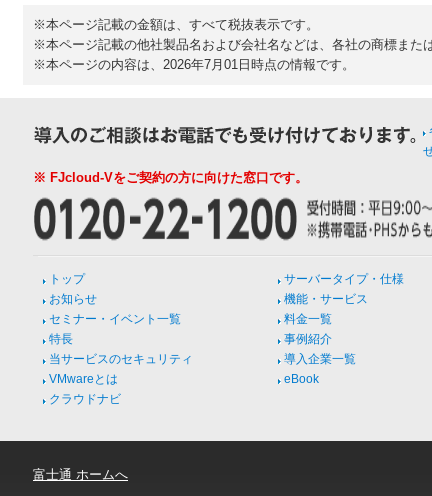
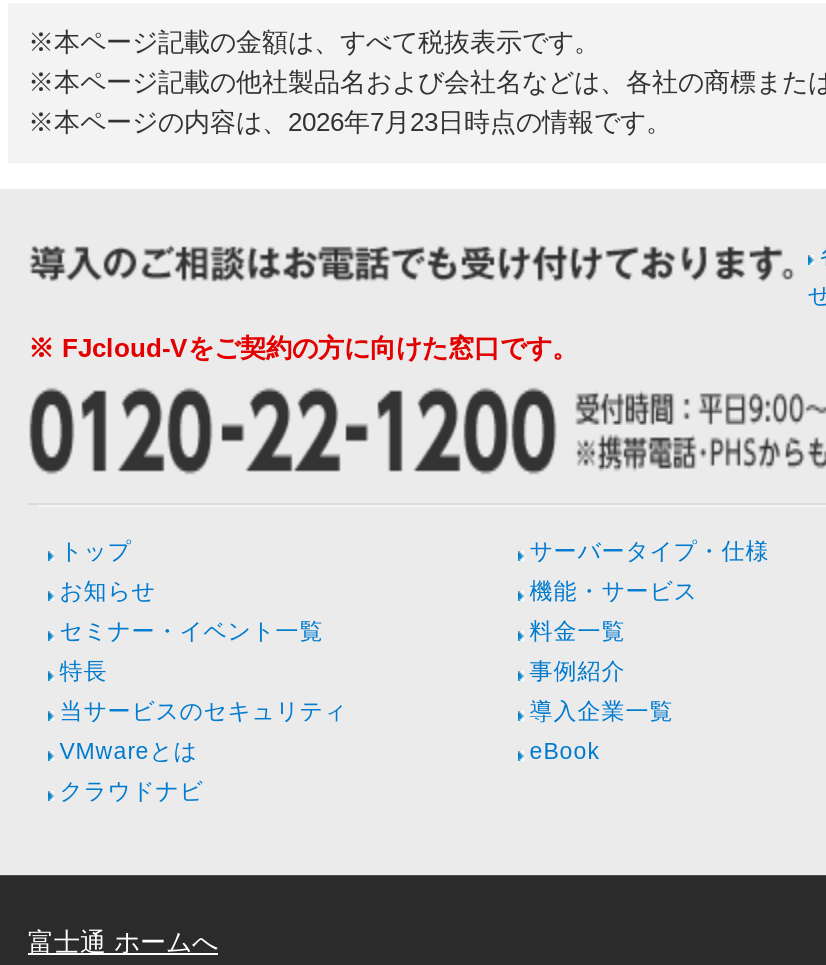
- ※本ページの内容は、2026年7月01日時点の情報です。
+ ※本ページの内容は、2026年7月23日時点の情報です。
